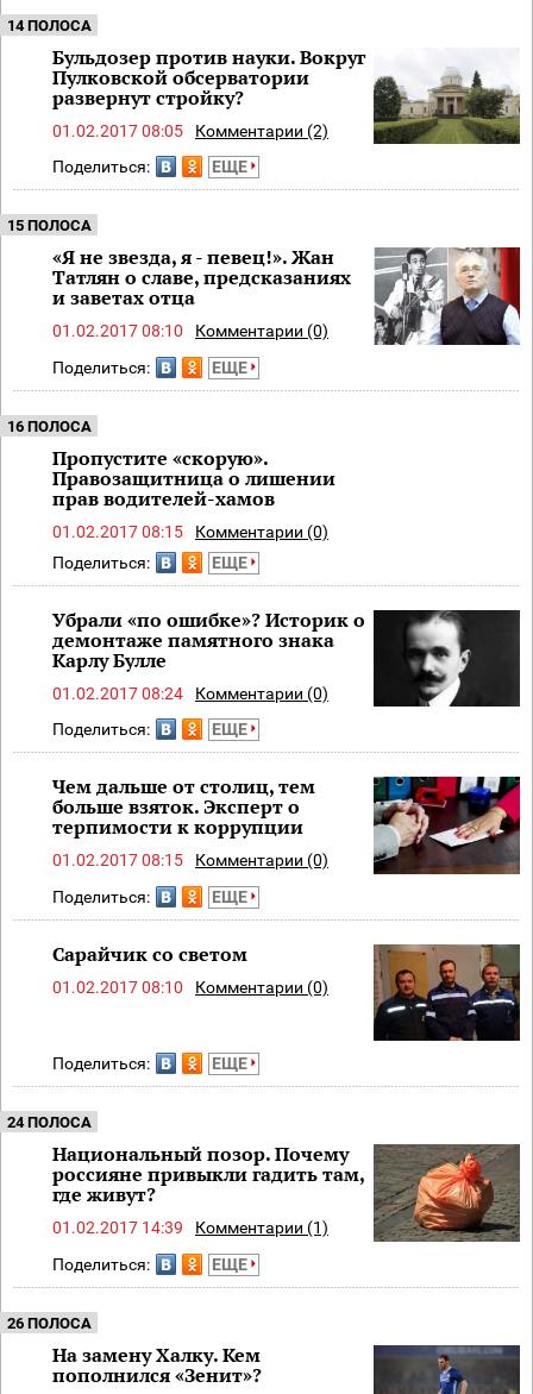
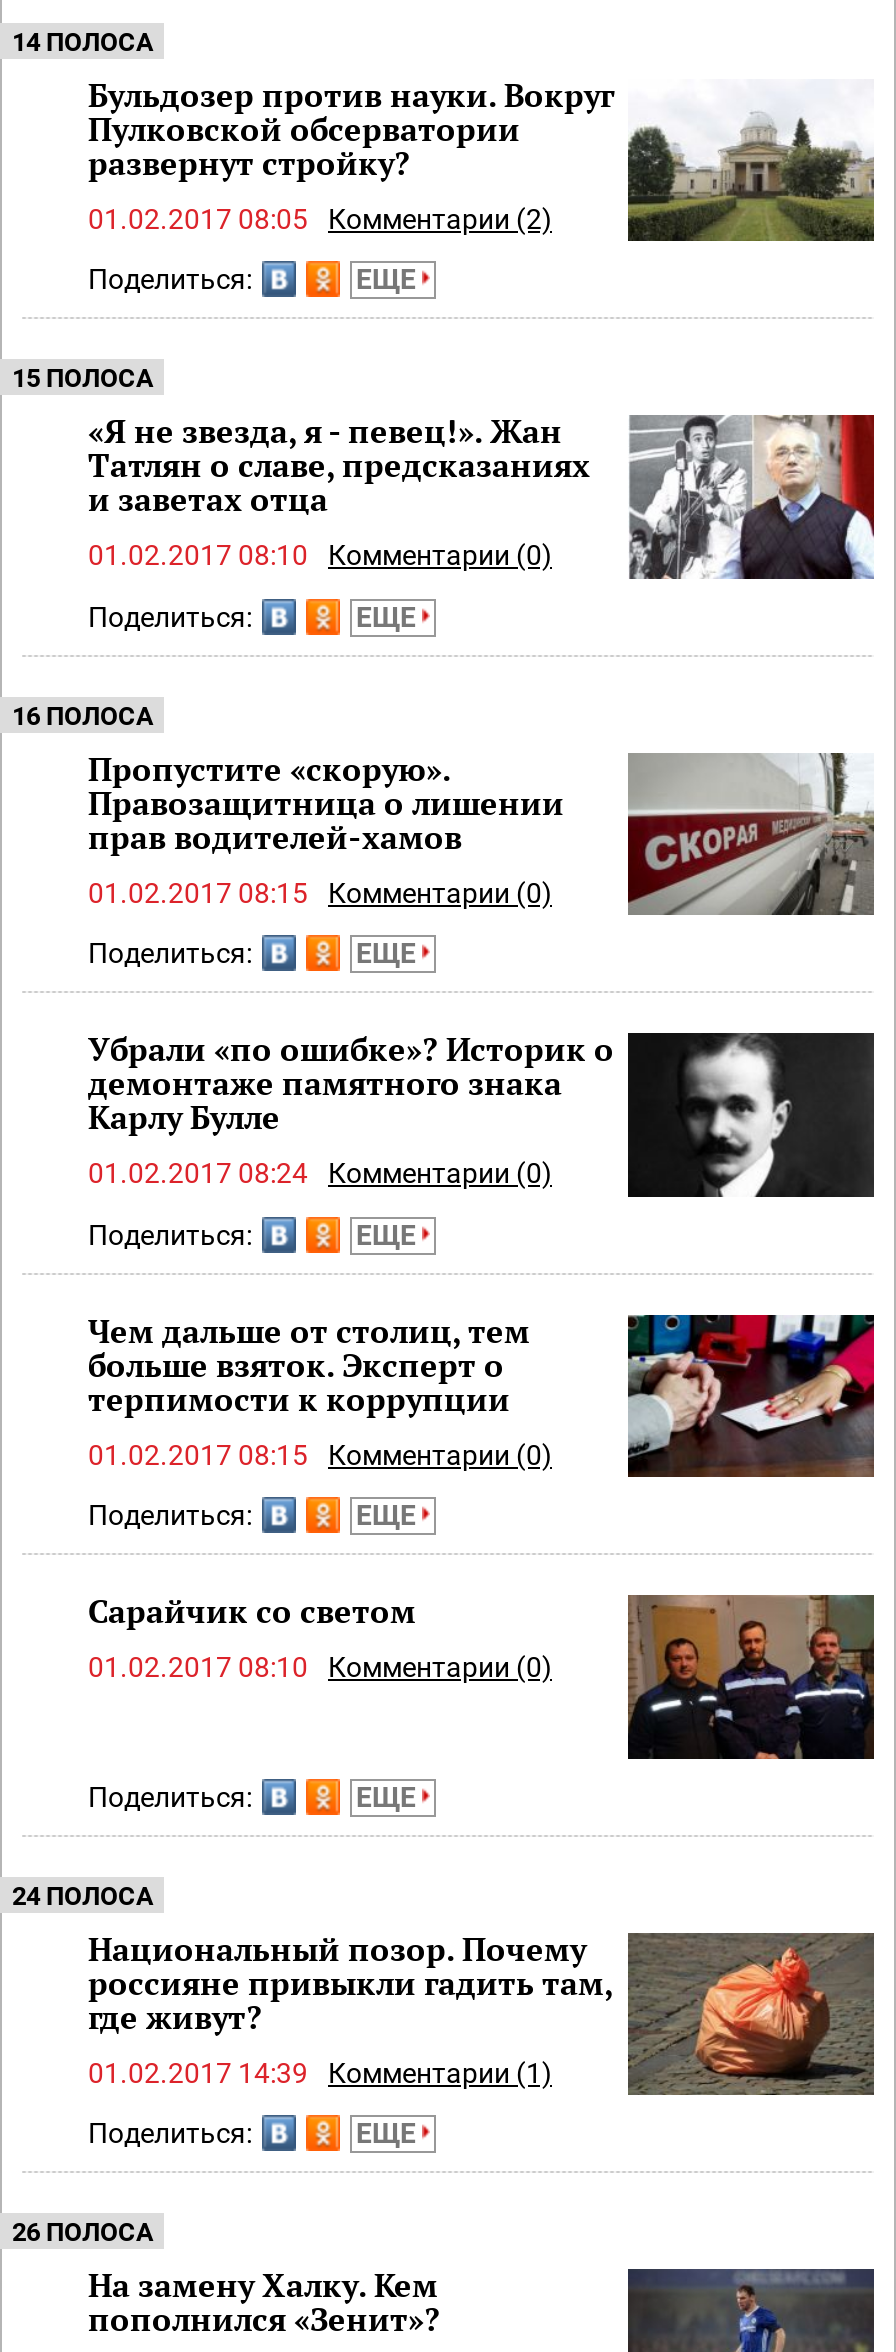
+ [image]
